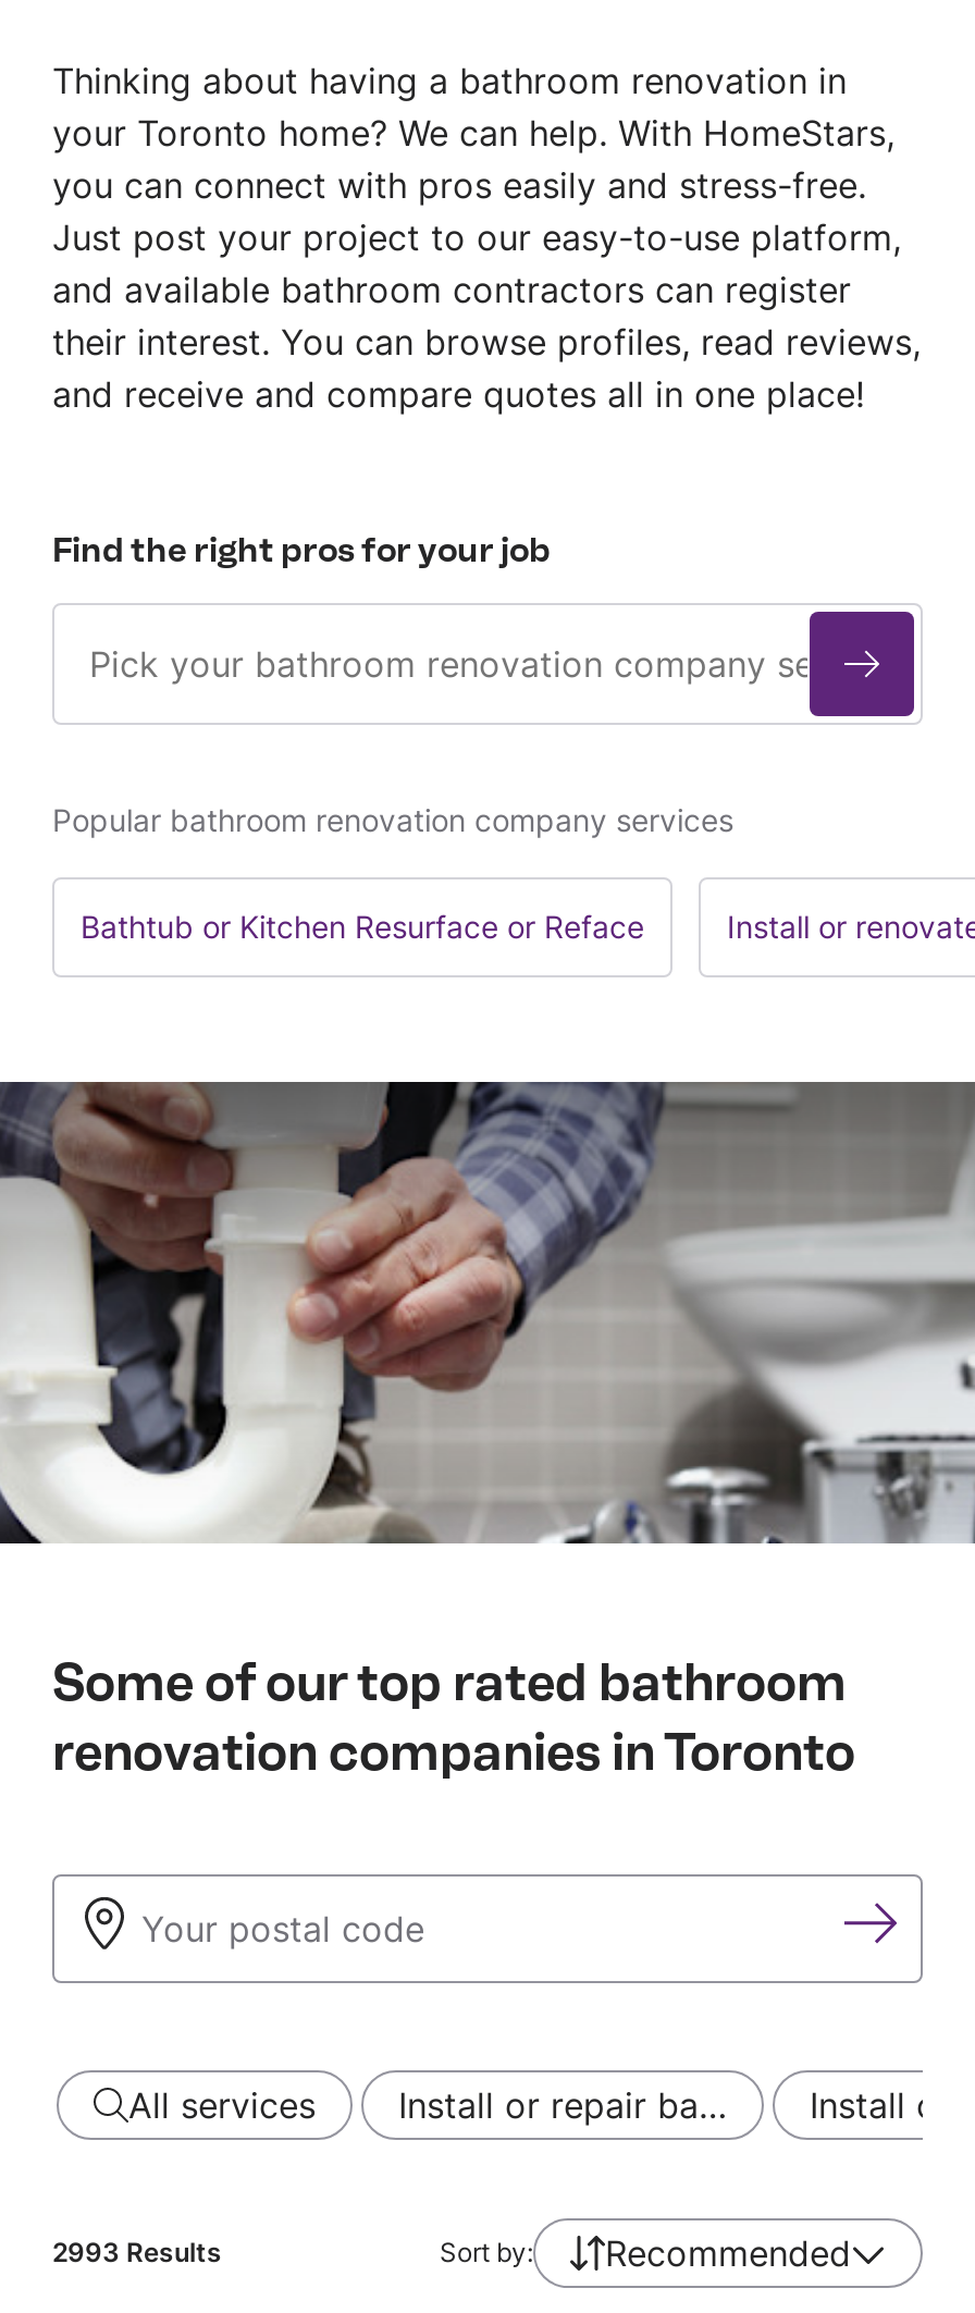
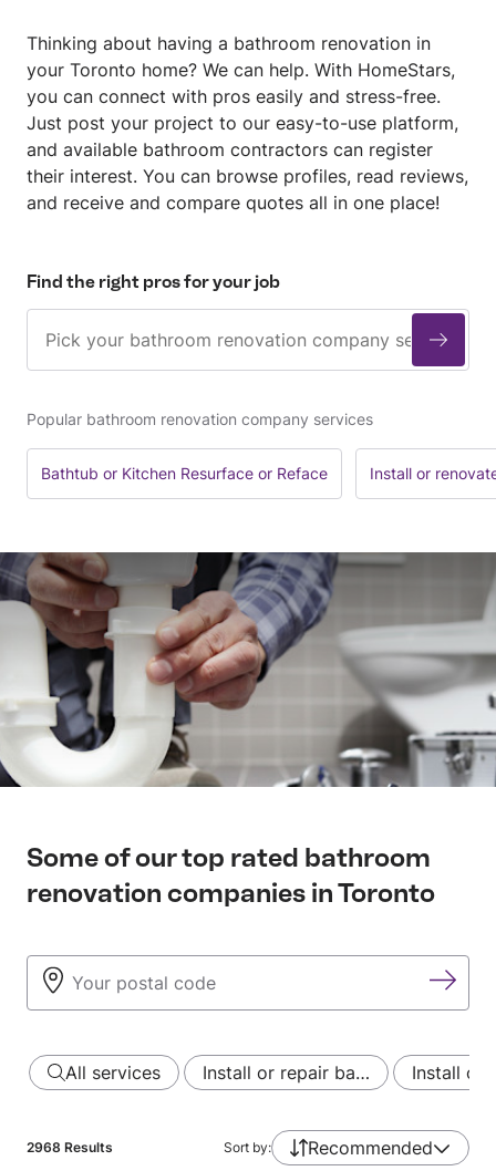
- 2993 Results
+ 2968 Results
